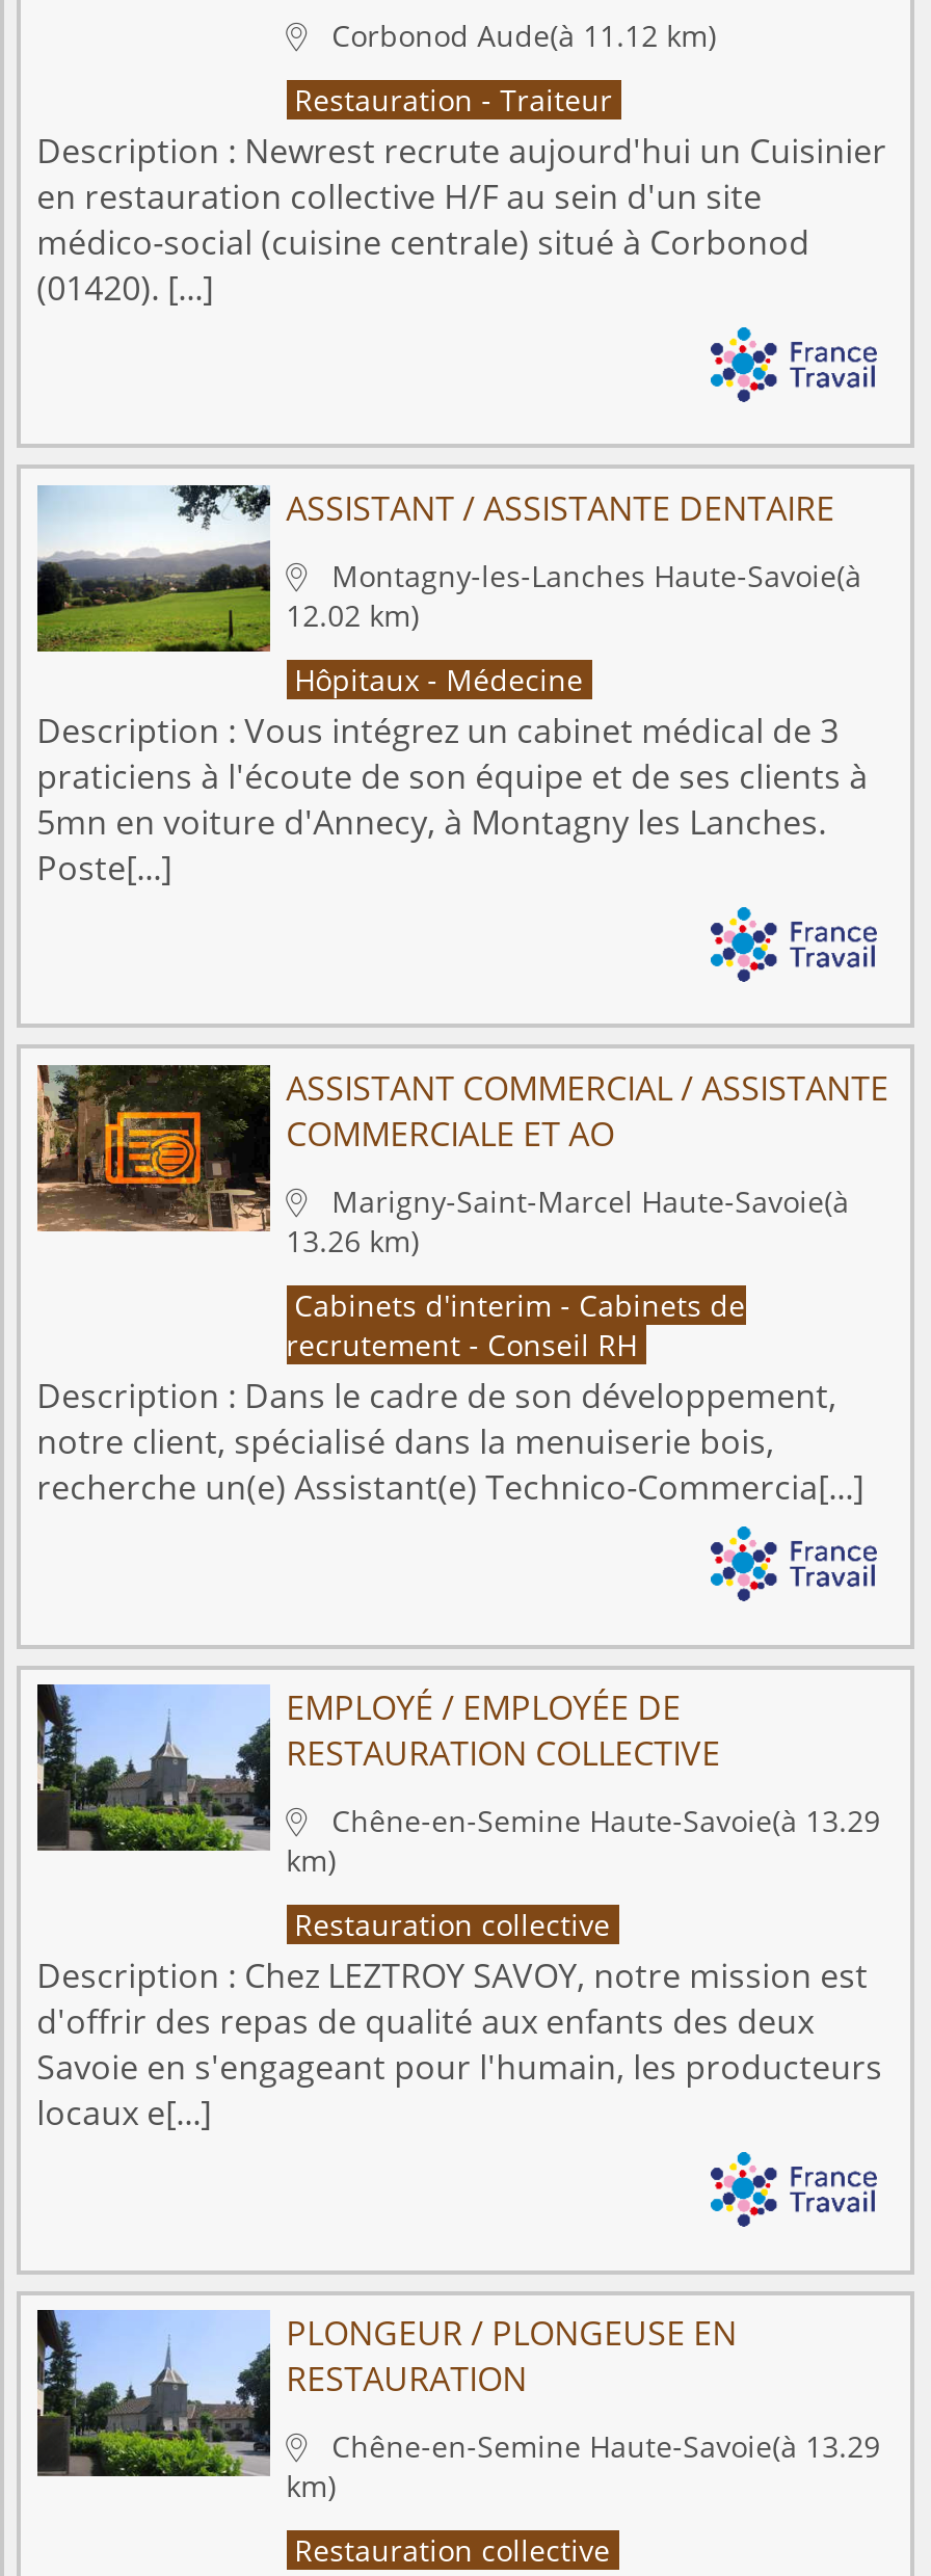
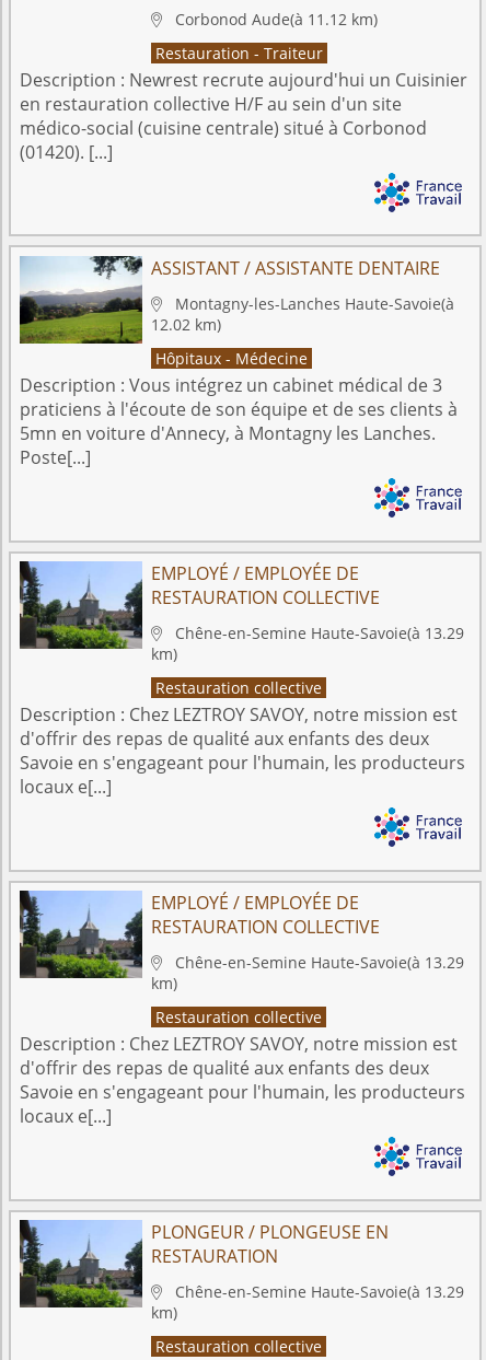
- [image]
- ASSISTANT COMMERCIAL / ASSISTANTE
- COMMERCIALE ET AO
+ [image]
+ EMPLOYÉ / EMPLOYÉE DE
+ RESTAURATION COLLECTIVE

- Marigny-Saint-Marcel Haute-Savoie(à
- 13.26 km)
+ Chêne-en-Semine Haute-Savoie(à 13.29
+ km)

- Cabinets d'interim - Cabinets de
- recrutement - Conseil RH
- Description : Dans le cadre de son développement,
- notre client, spécialisé dans la menuiserie bois,
- recherche un(e) Assistant(e) Technico-Commercia[...]
+ Restauration collective
+ Description : Chez LEZTROY SAVOY, notre mission est
+ d'offrir des repas de qualité aux enfants des deux
+ Savoie en s'engageant pour l'humain, les producteurs
+ locaux e[...]
